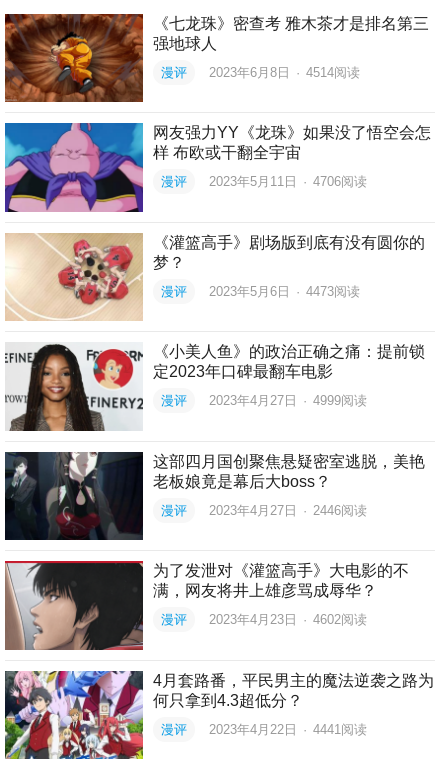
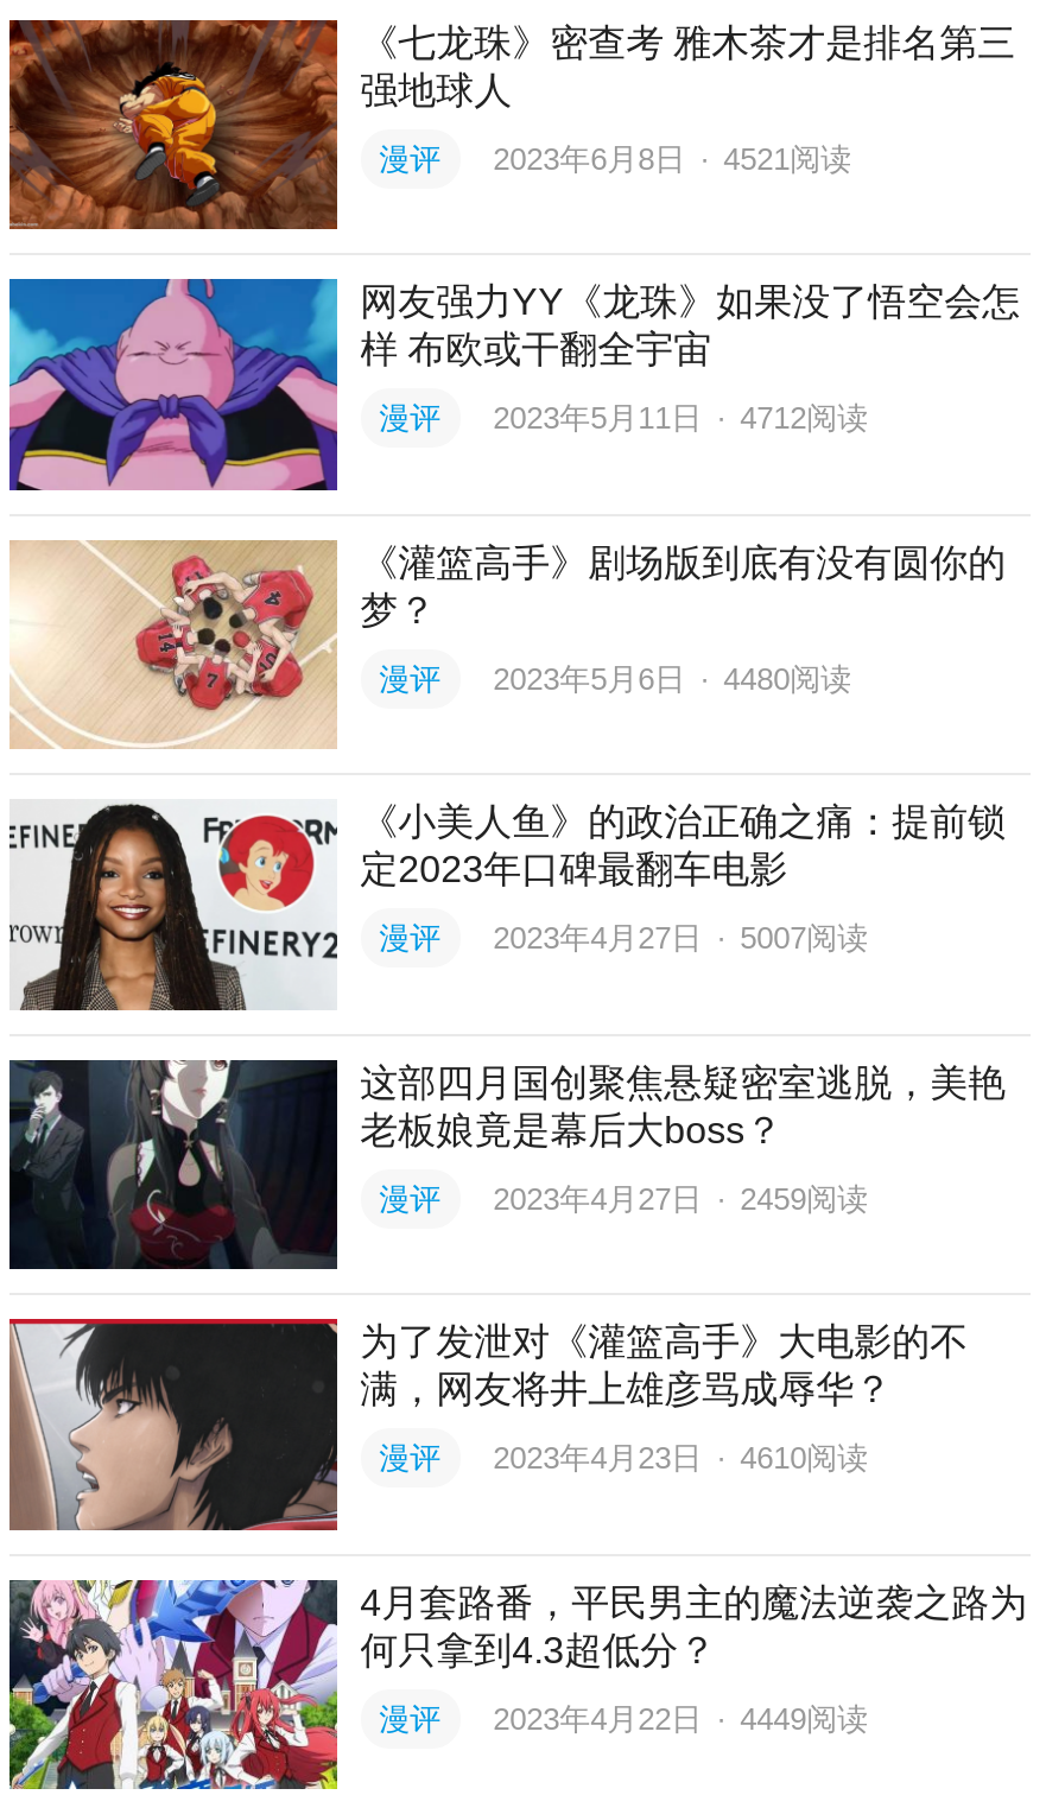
- 漫评 2023年6月8日 · 4514阅读
+ 漫评 2023年6月8日 · 4521阅读

- 漫评 2023年5月11日 · 4706阅读
+ 漫评 2023年5月11日 · 4712阅读

- 漫评 2023年5月6日 · 4473阅读
+ 漫评 2023年5月6日 · 4480阅读

- 漫评 2023年4月27日 · 4999阅读
+ 漫评 2023年4月27日 · 5007阅读

- 漫评 2023年4月27日 · 2446阅读
+ 漫评 2023年4月27日 · 2459阅读

- 漫评 2023年4月23日 · 4602阅读
+ 漫评 2023年4月23日 · 4610阅读

- 漫评 2023年4月22日 · 4441阅读
+ 漫评 2023年4月22日 · 4449阅读
